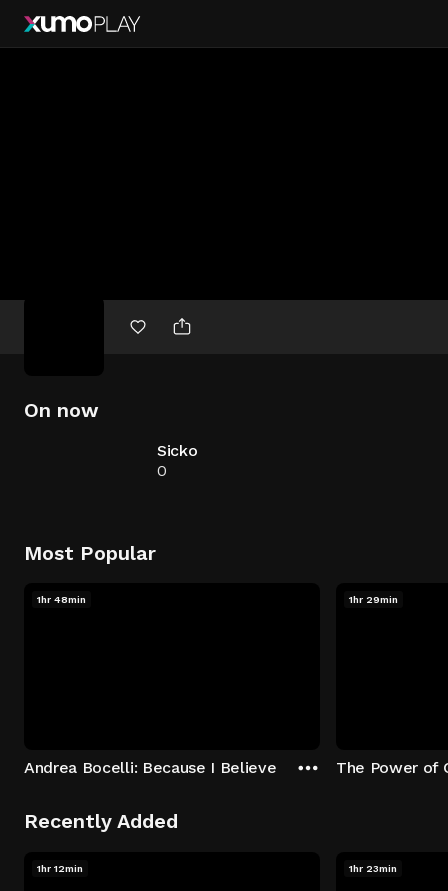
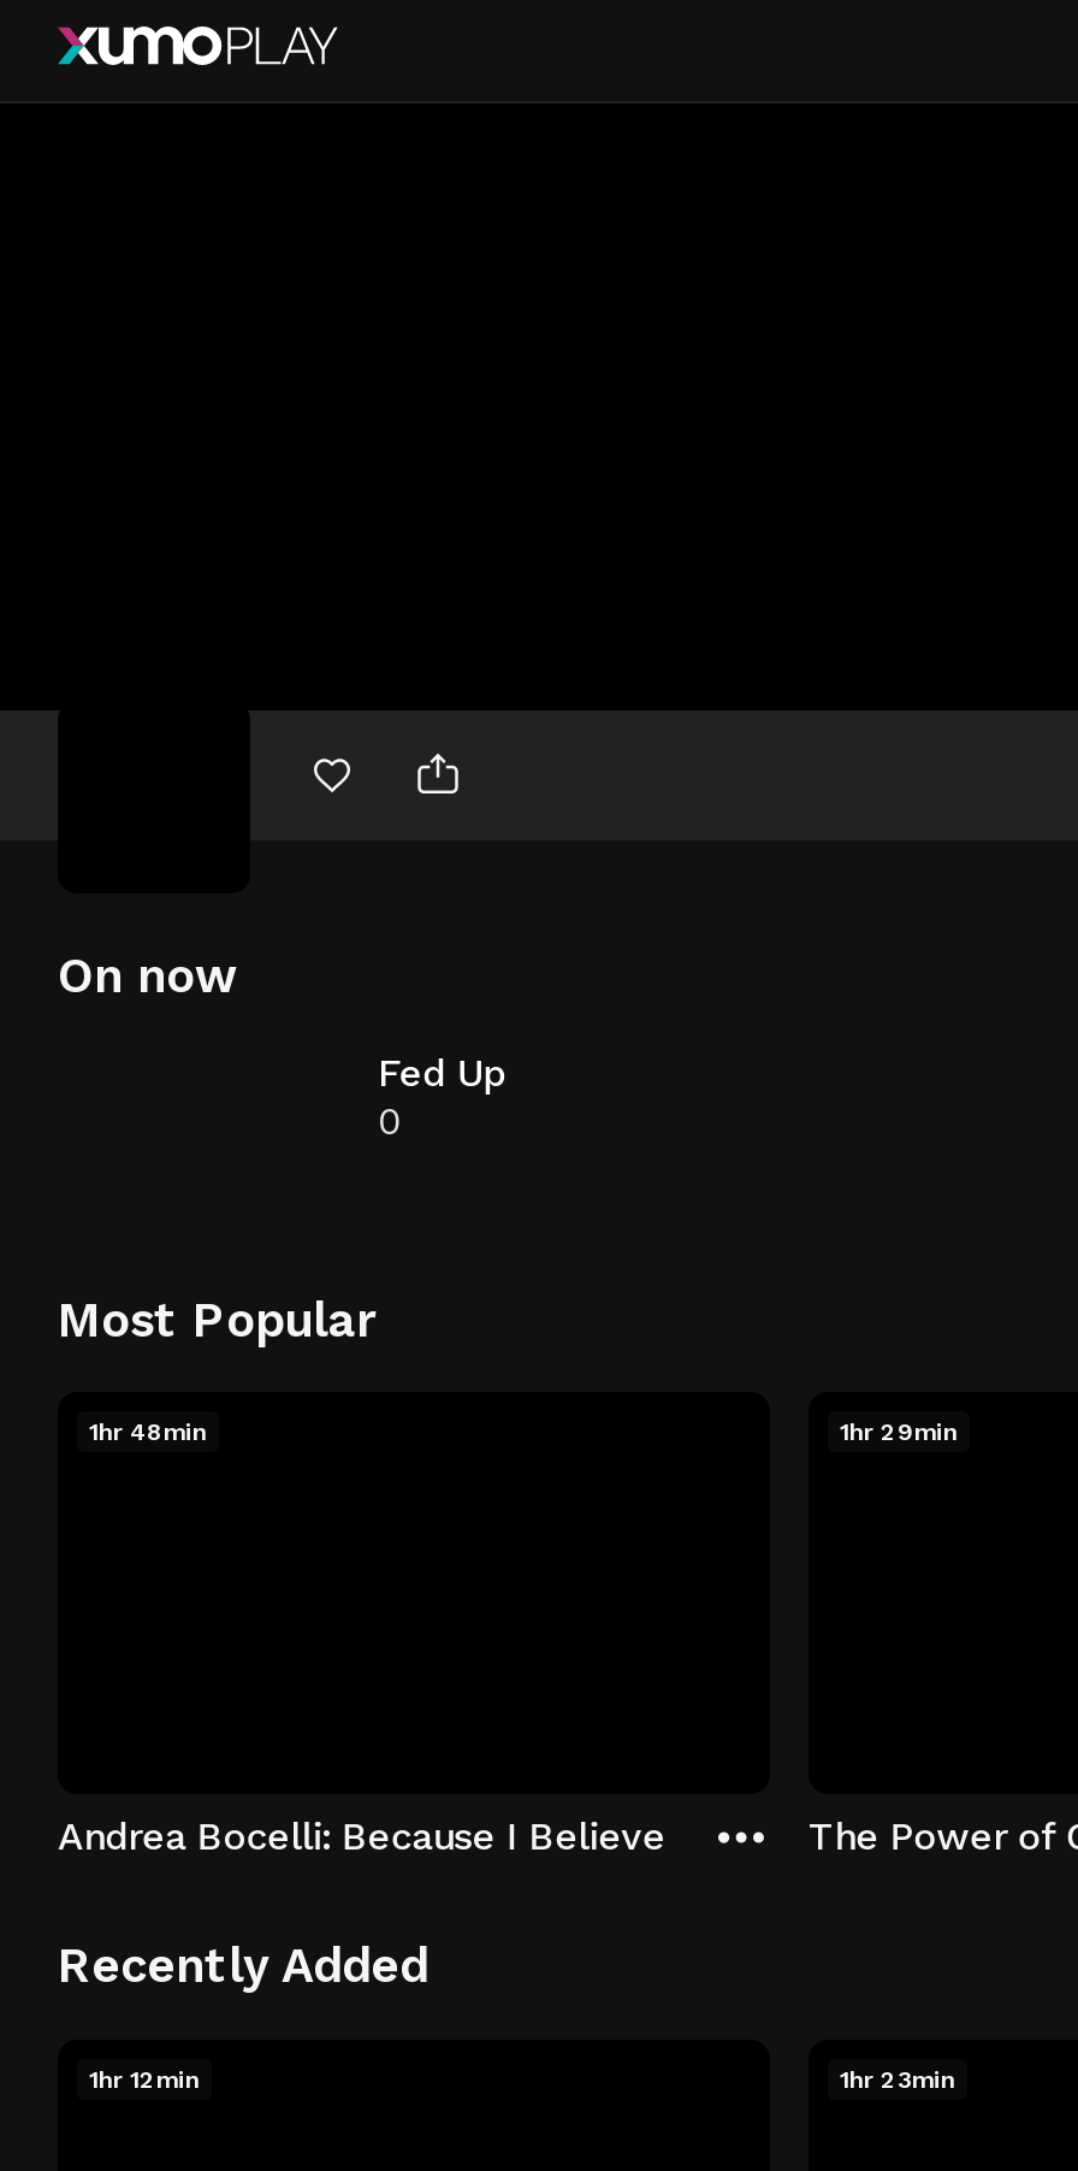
- Sicko
+ Fed Up
